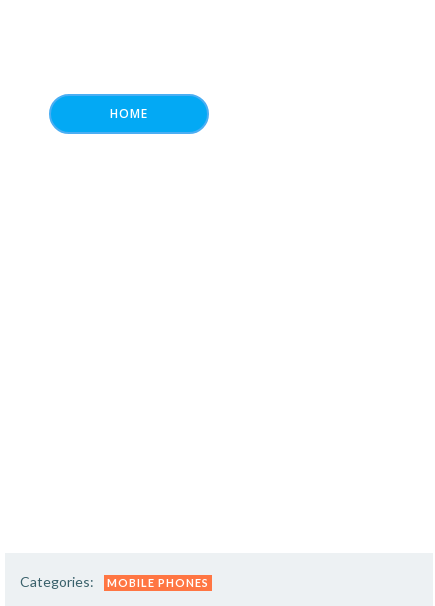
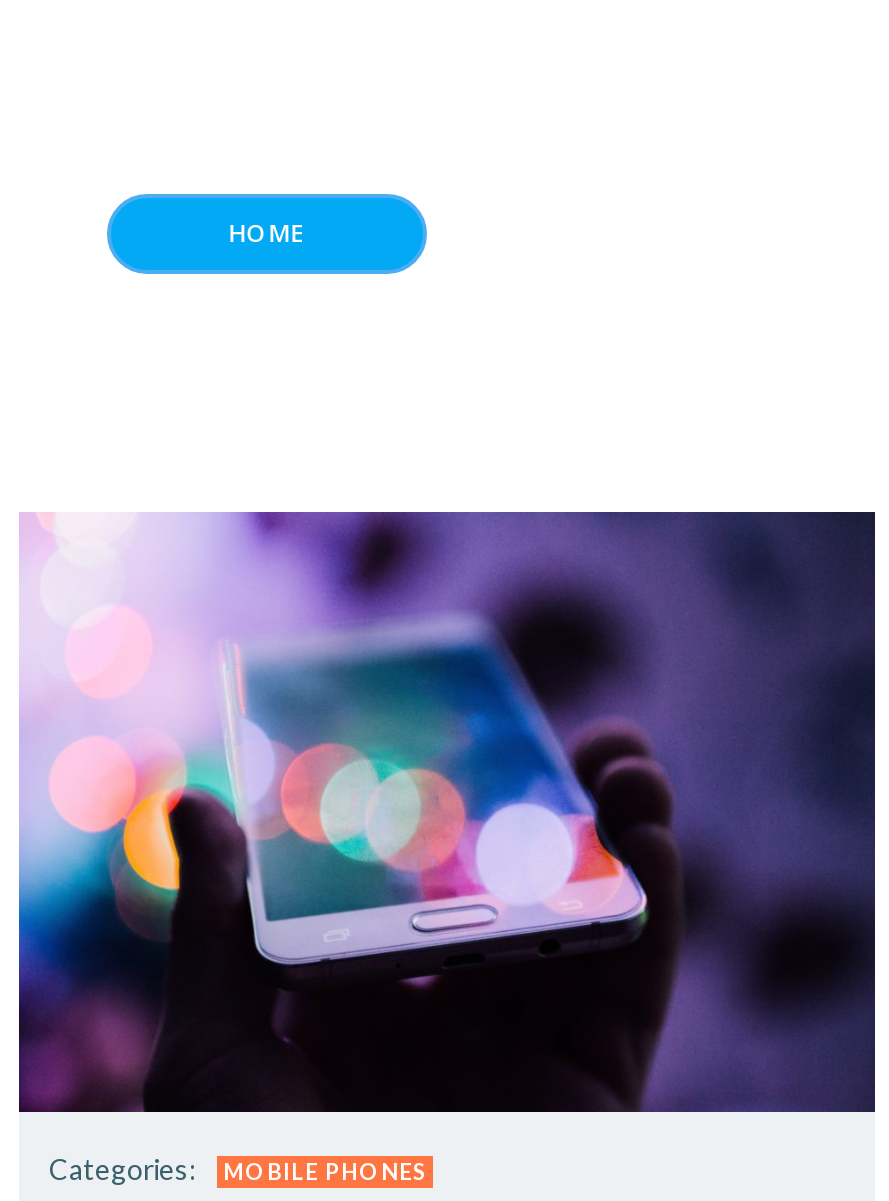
+ [image]
